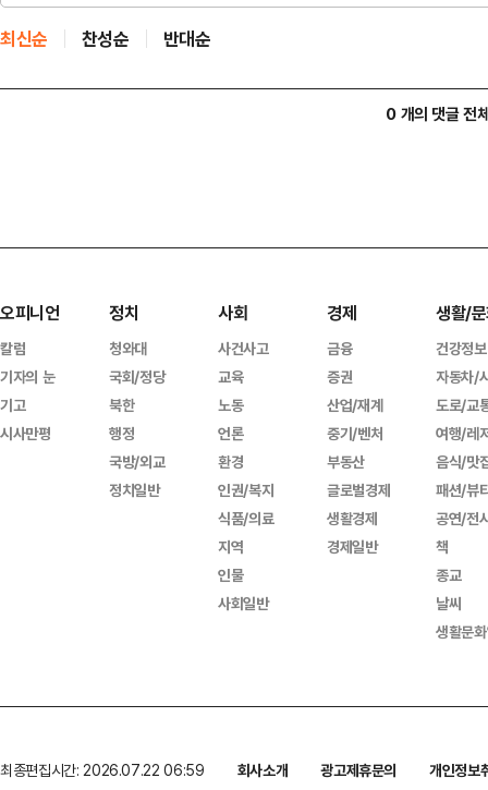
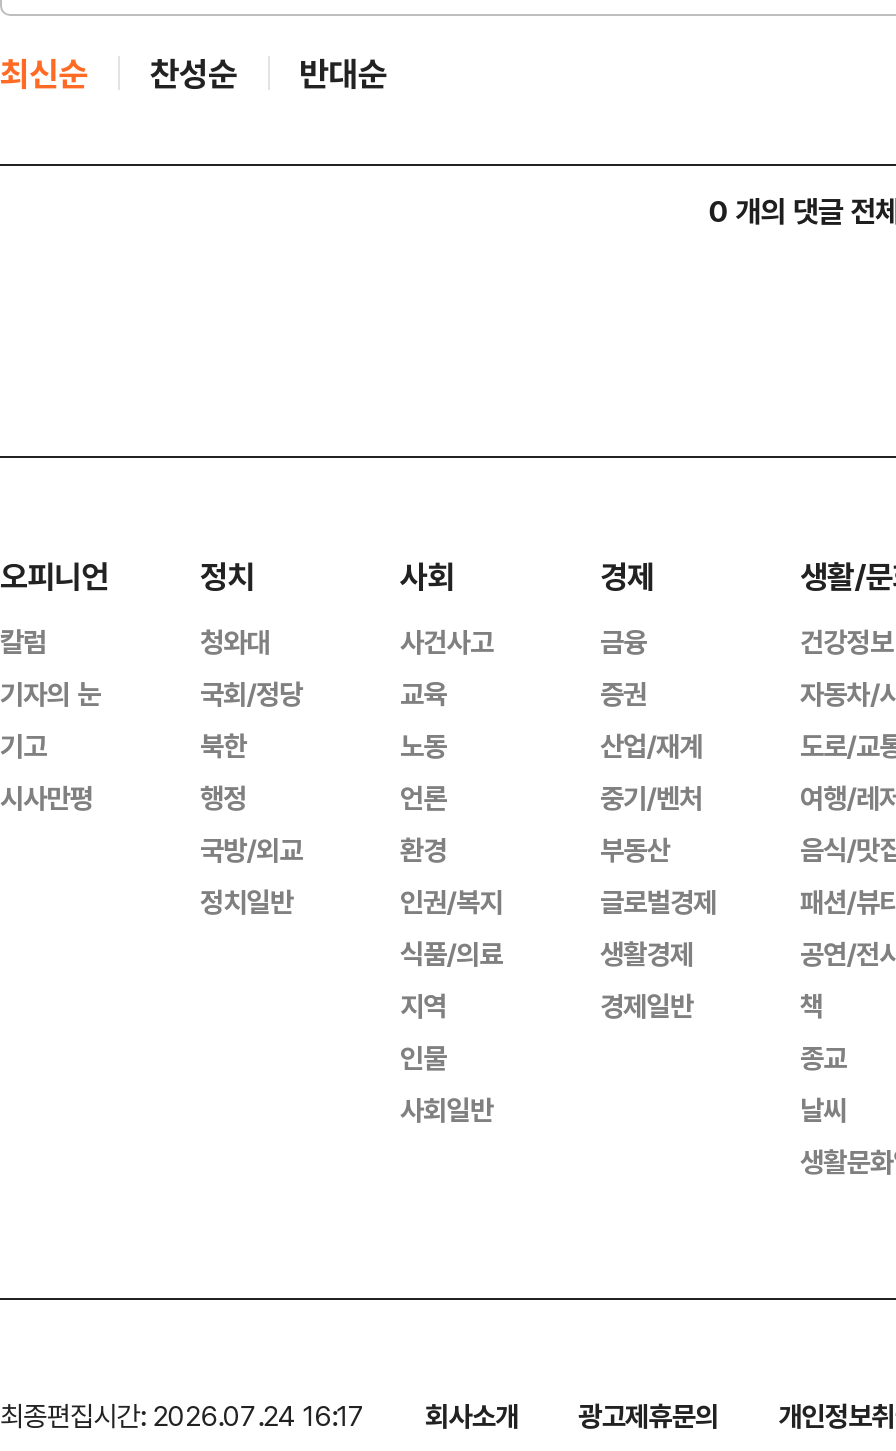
- 최종편집시간: 2026.07.22 06:59
+ 최종편집시간: 2026.07.24 16:17
